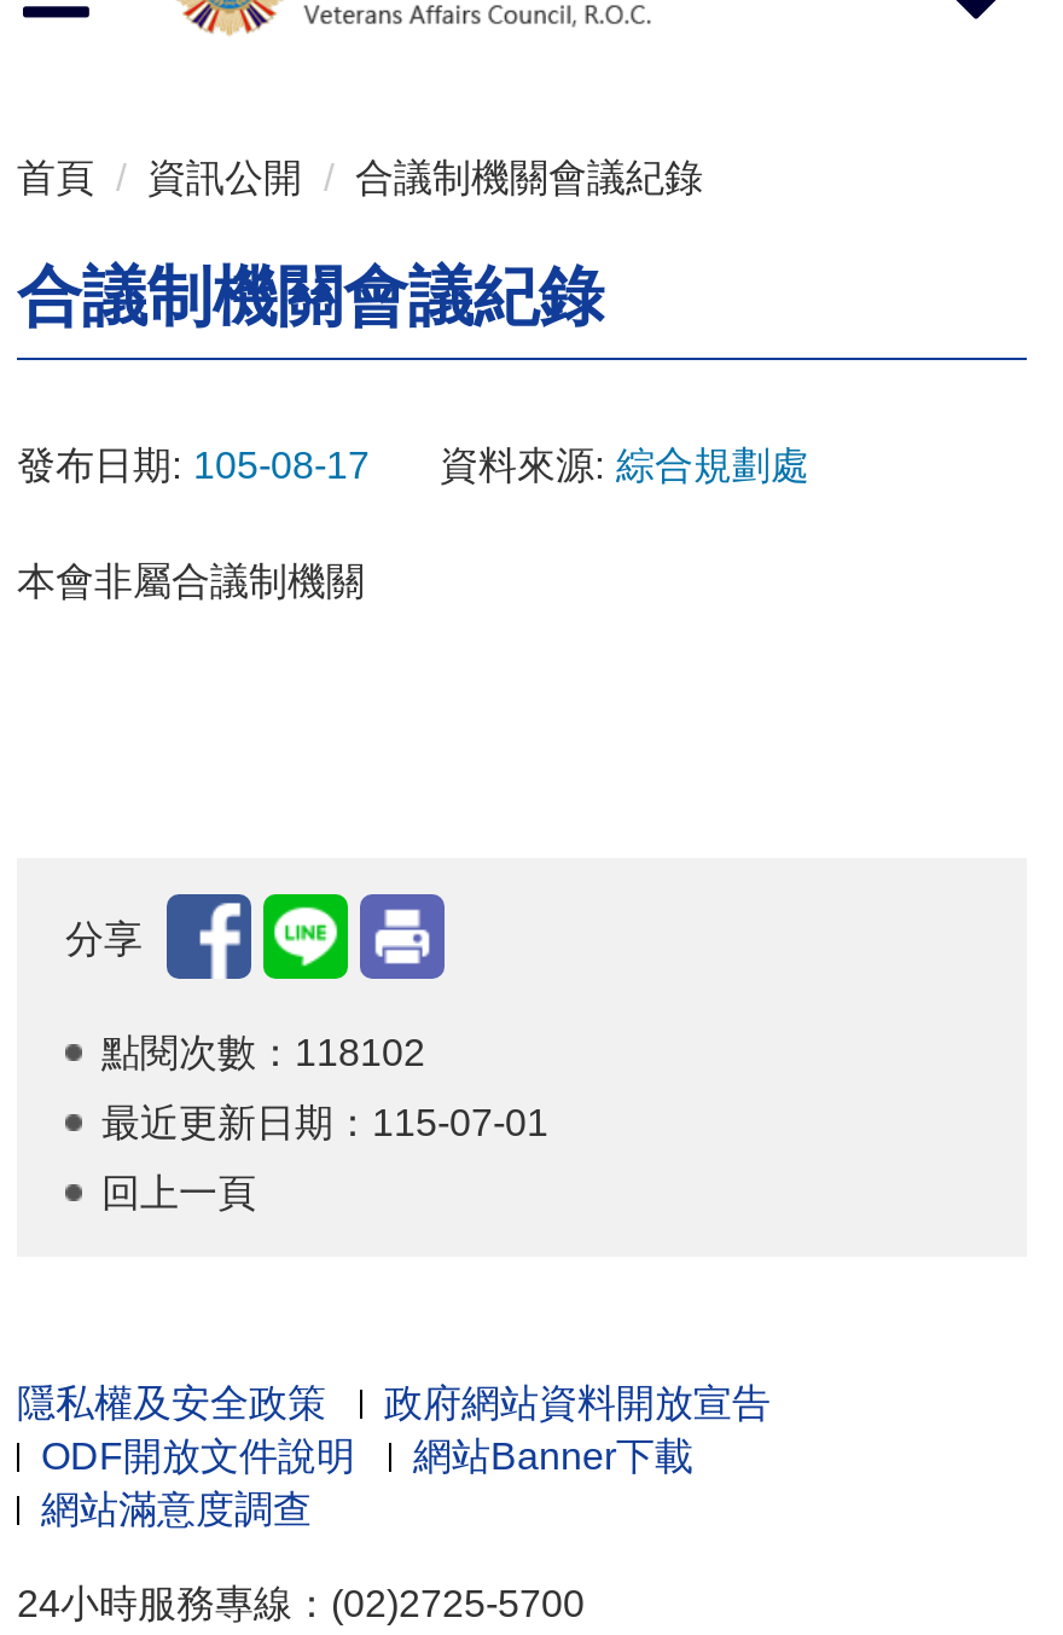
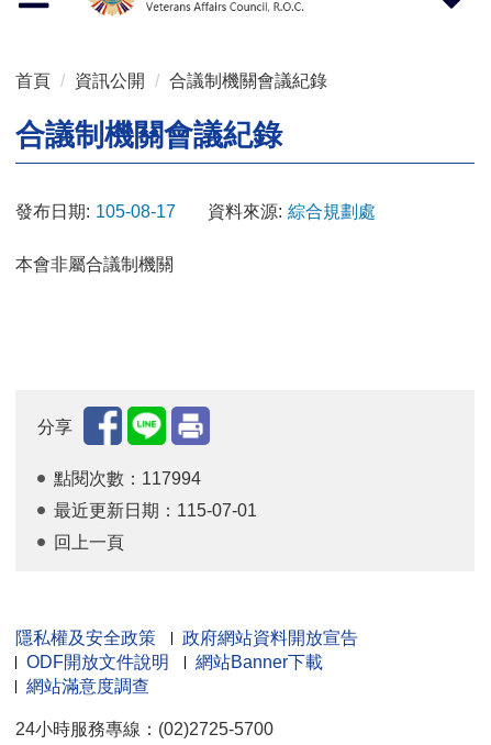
- 點閱次數：118102
+ 點閱次數：117994
